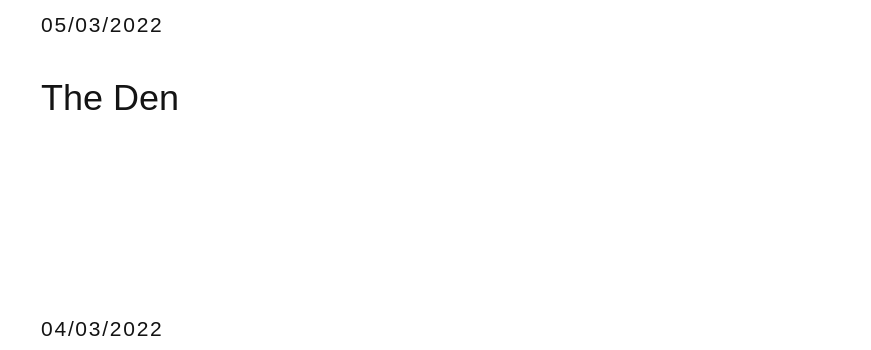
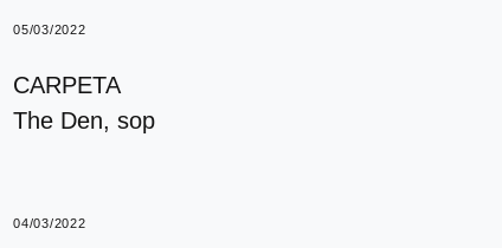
- The Den
+ CARPETA
+ The Den, sop
